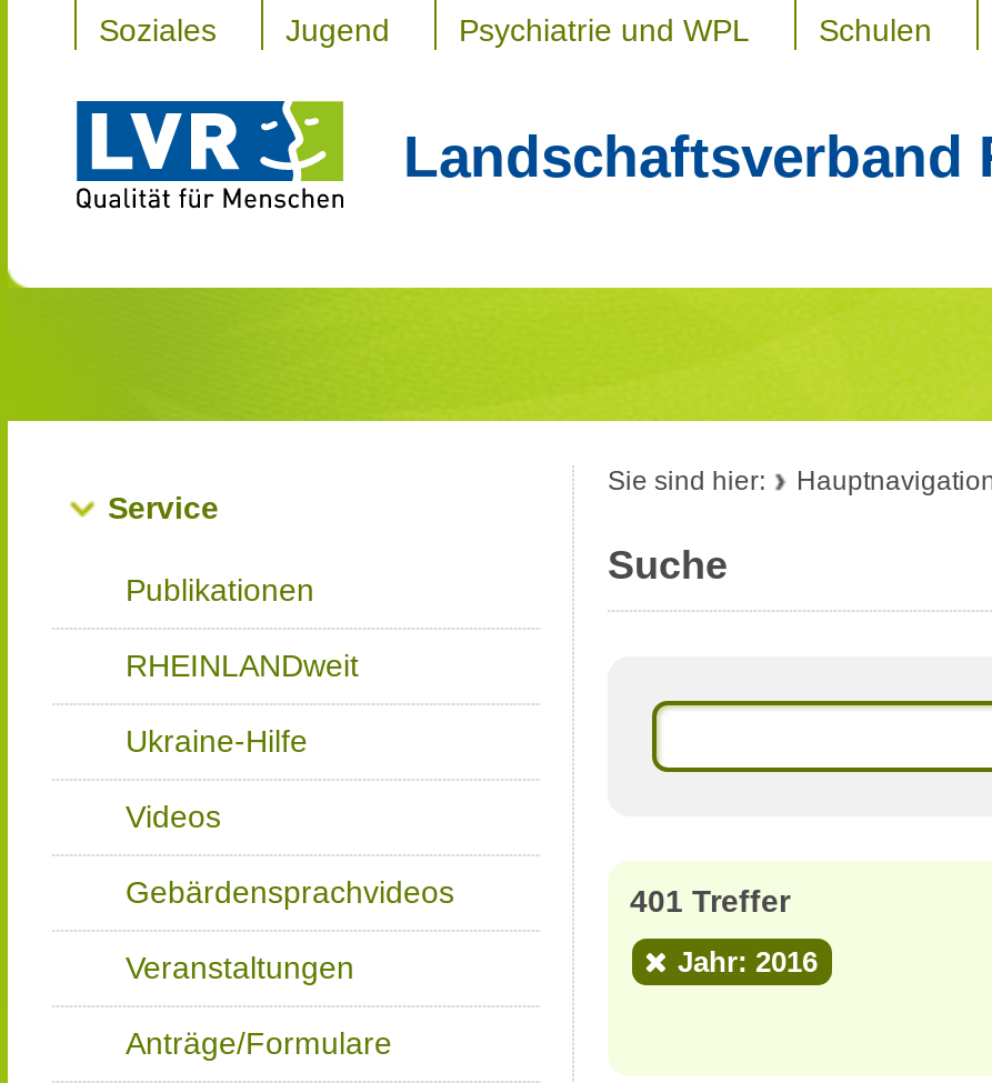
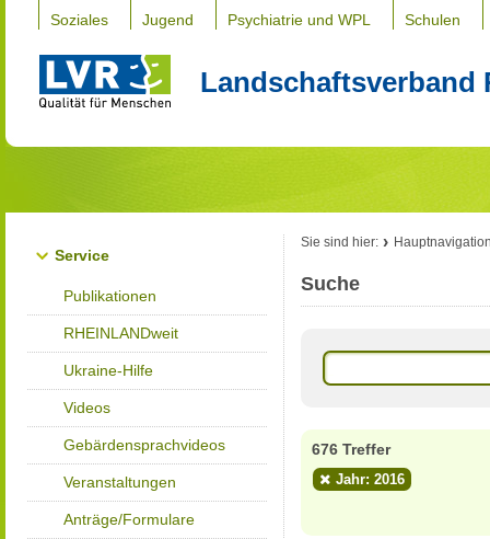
- 401 Treffer
+ 676 Treffer
